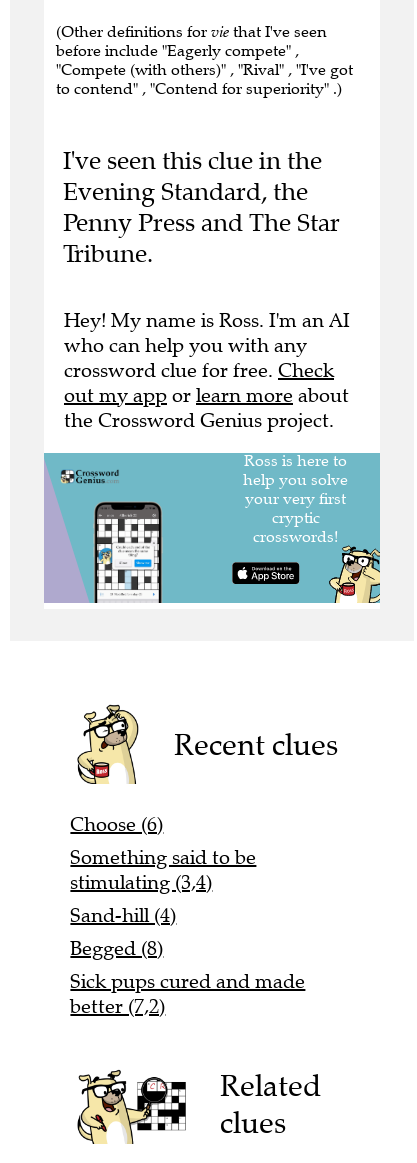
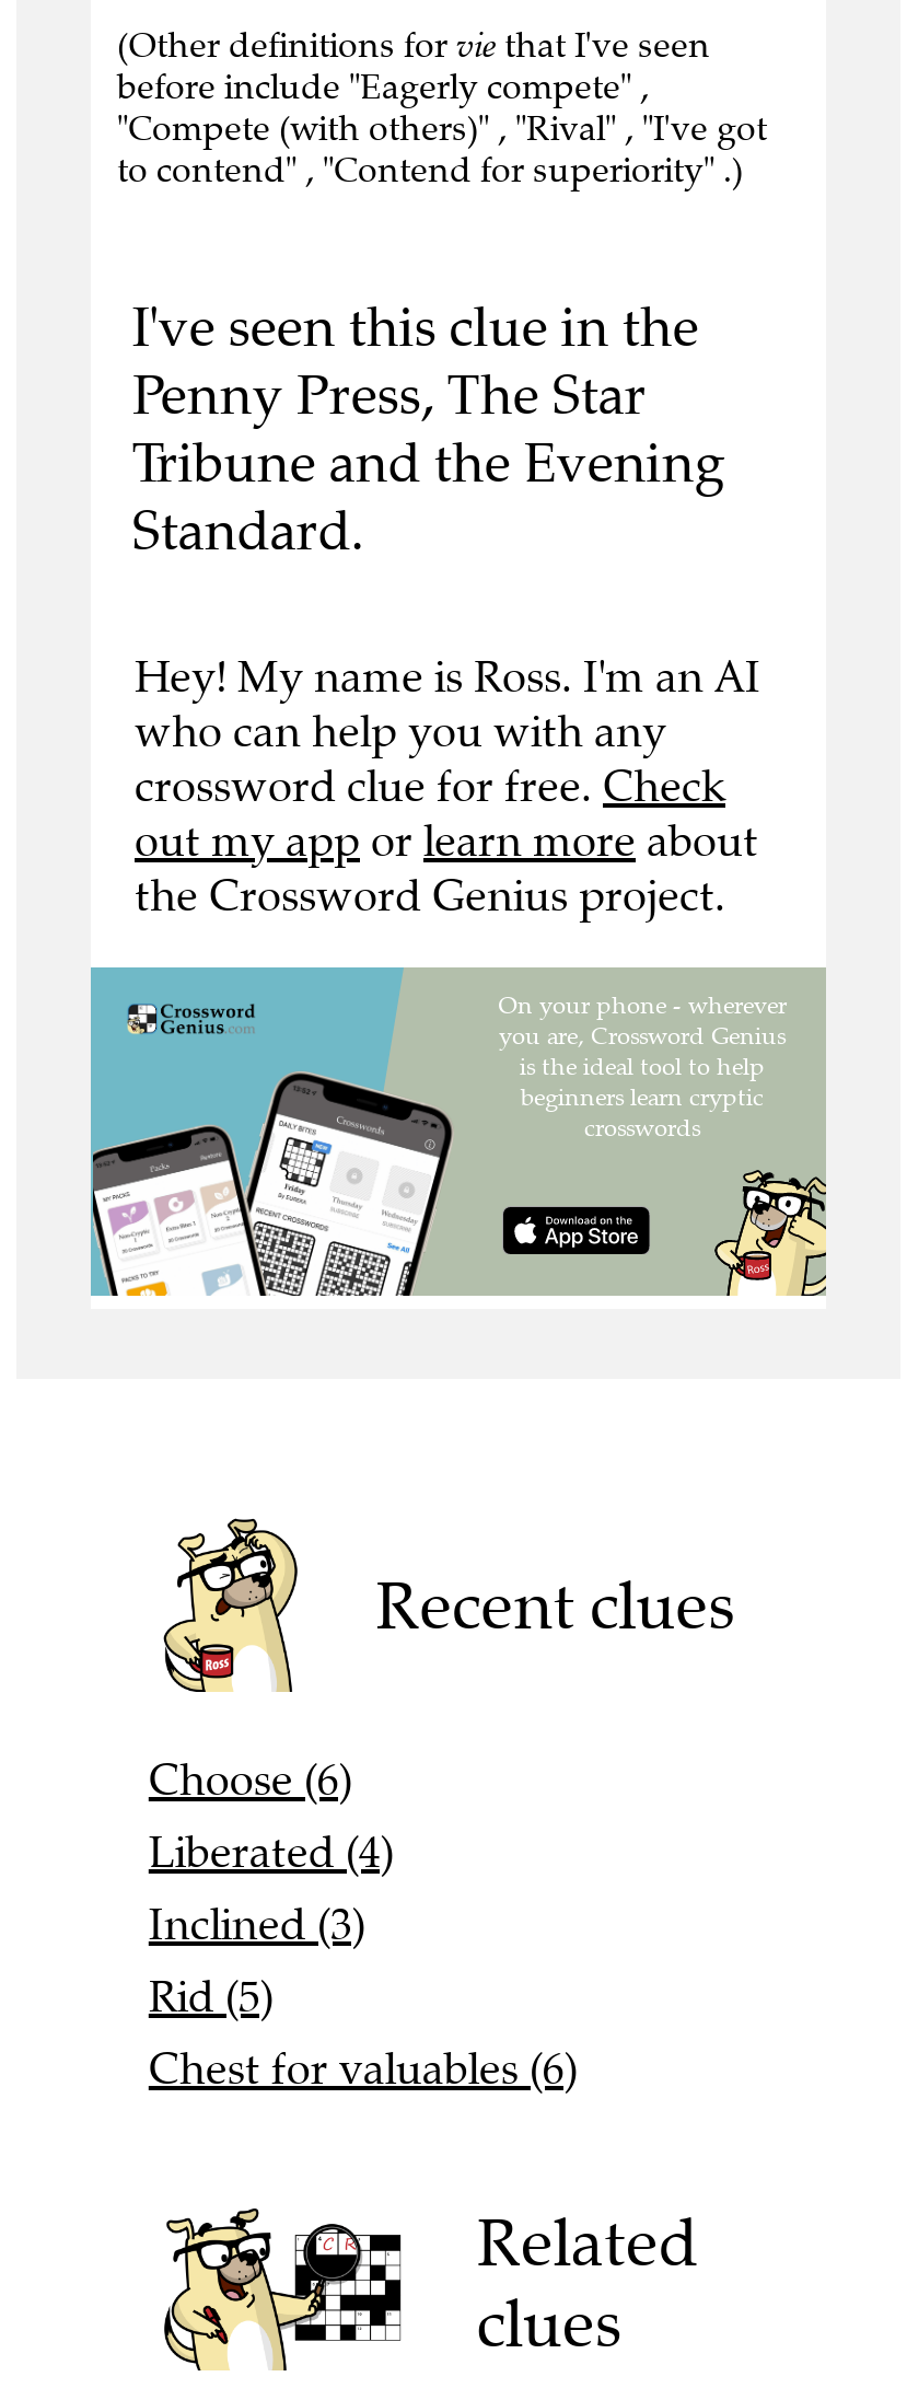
- Evening Standard, the
- Penny Press and The Star
- Tribune.
+ Penny Press, The Star
+ Tribune and the Evening
+ Standard.

- [image]
+ [image]

- Something said to be
- stimulating (3,4)
- Sand-hill (4)
- Begged (8)
- Sick pups cured and made
- better (7,2)
+ Liberated (4)
+ Inclined (3)
+ Rid (5)
+ Chest for valuables (6)
